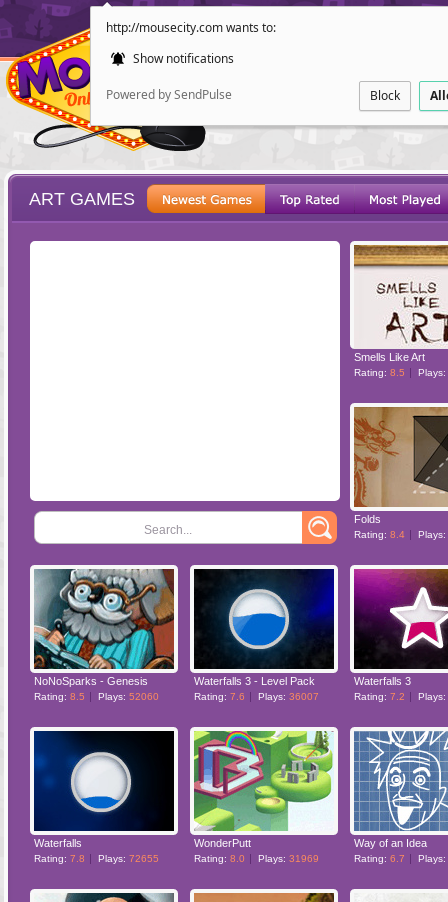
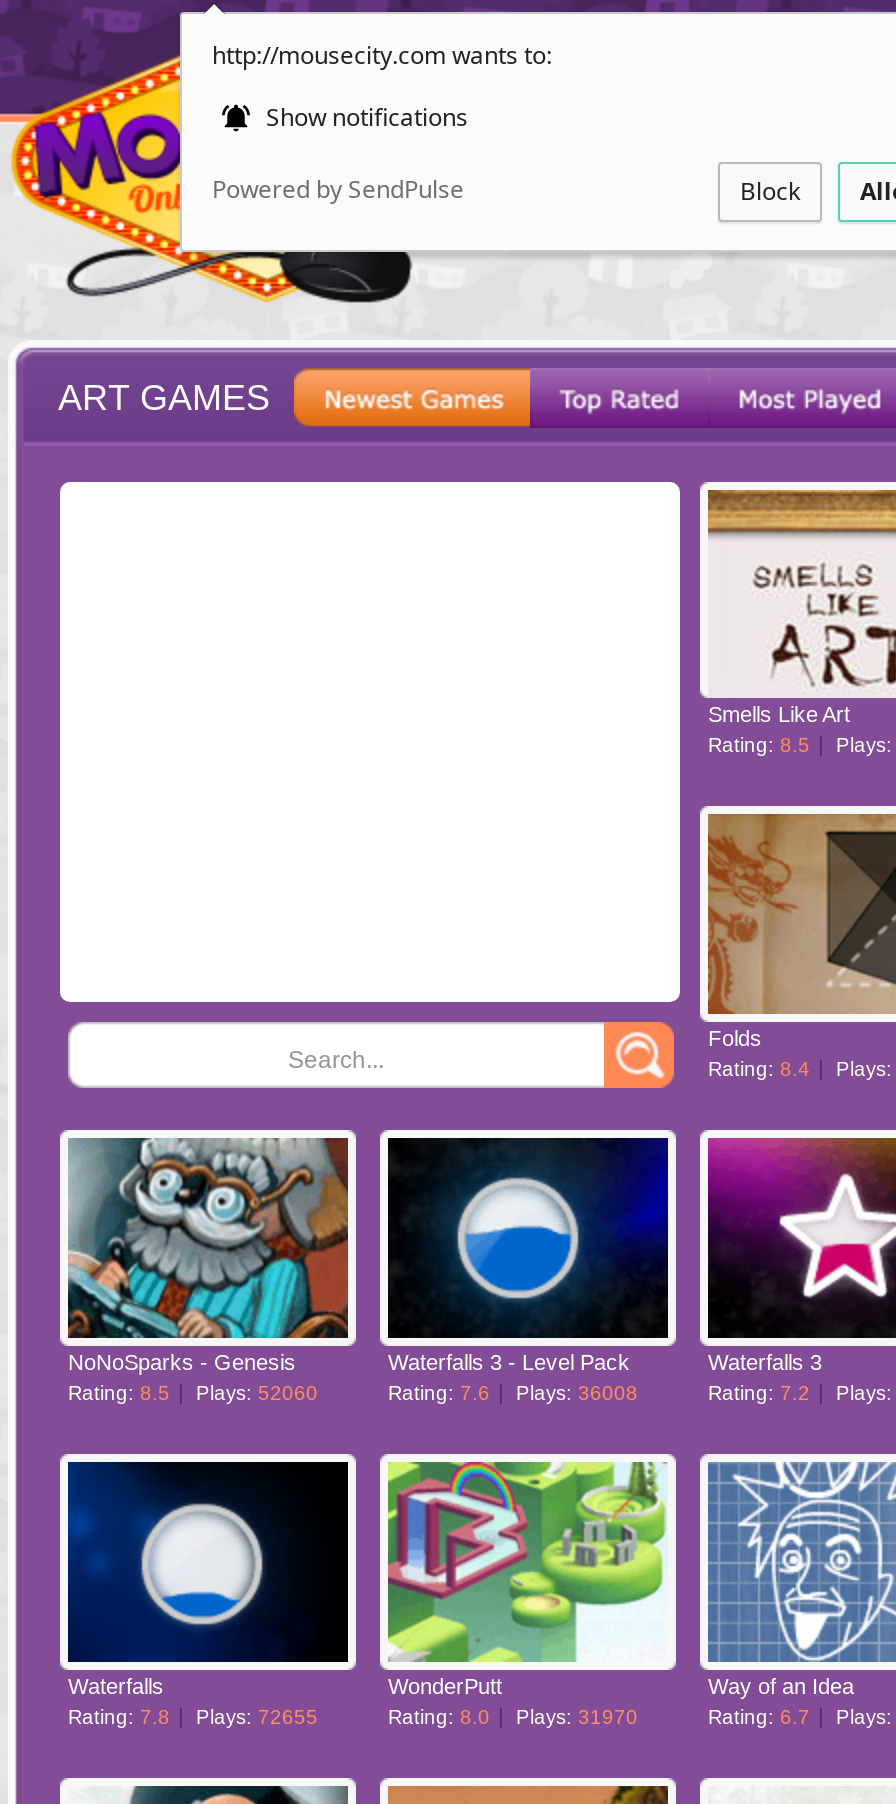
- Rating: 7.6 Plays: 36007
+ Rating: 7.6 Plays: 36008

- Rating: 8.0 Plays: 31969
+ Rating: 8.0 Plays: 31970
